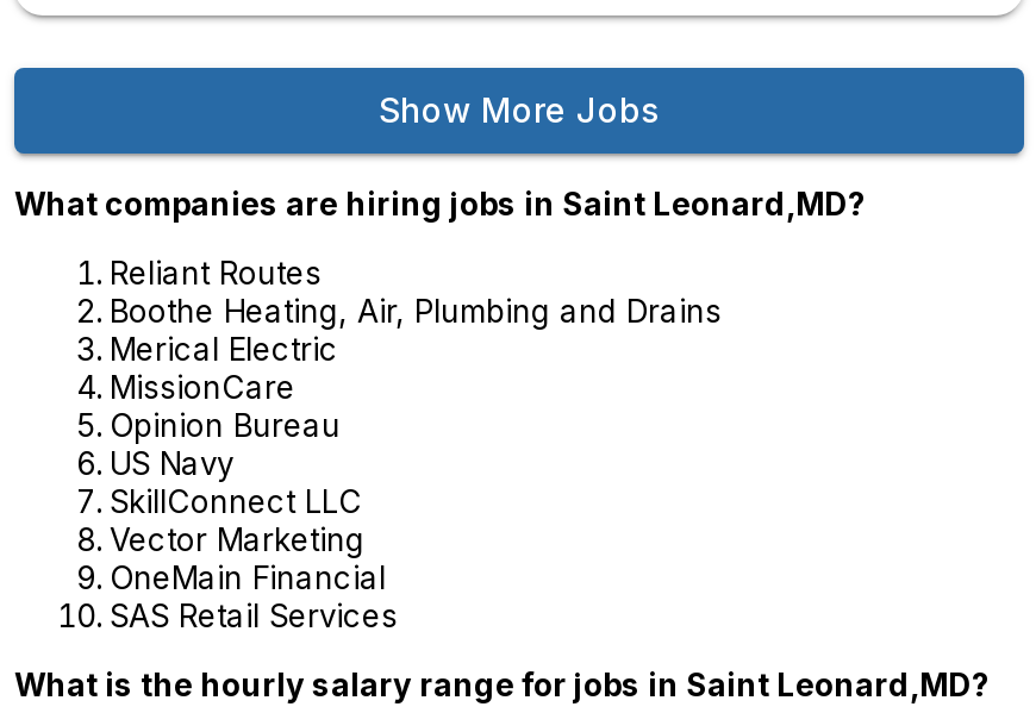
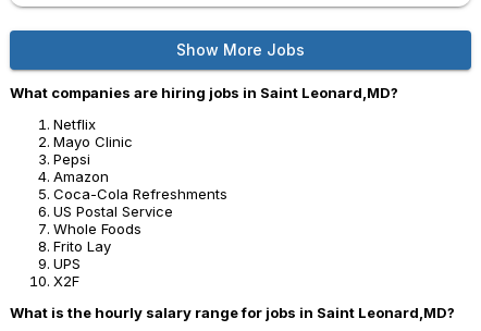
- Reliant Routes
- Boothe Heating, Air, Plumbing and Drains
- Merical Electric
- MissionCare
- Opinion Bureau
- US Navy
- SkillConnect LLC
- Vector Marketing
- OneMain Financial
- SAS Retail Services
+ Netflix
+ Mayo Clinic
+ Pepsi
+ Amazon
+ Coca-Cola Refreshments
+ US Postal Service
+ Whole Foods
+ Frito Lay
+ UPS
+ X2F
